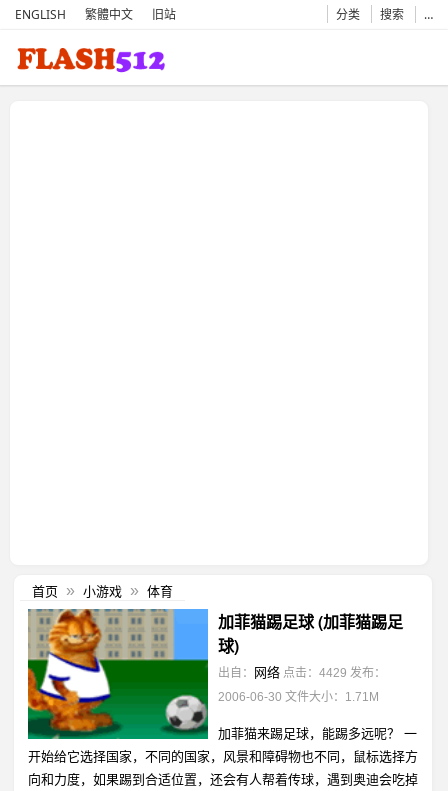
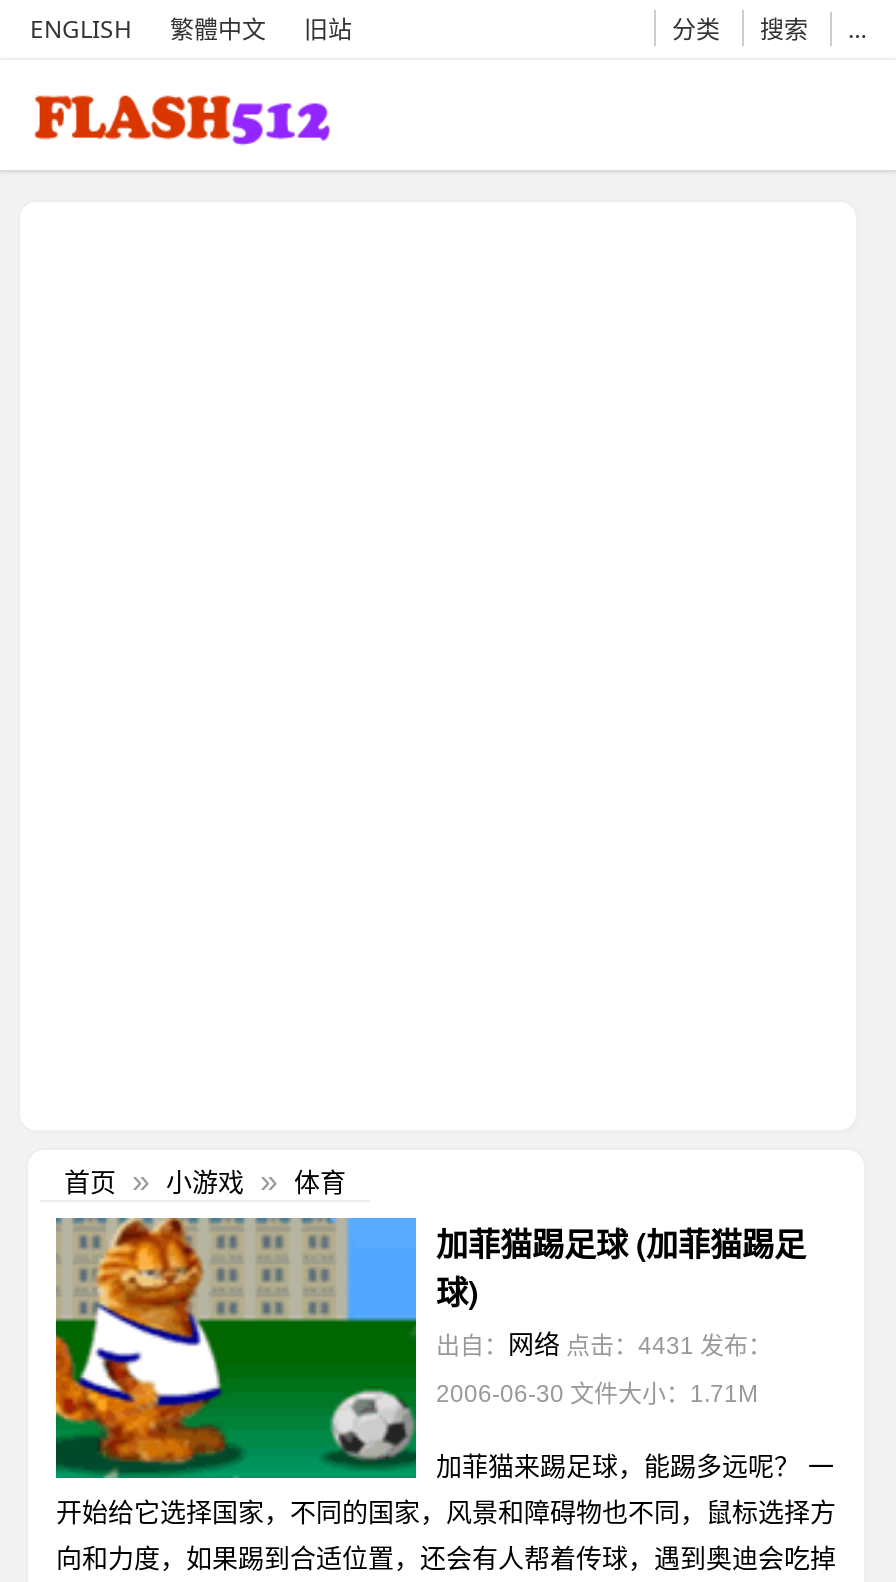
- 出自：网络 点击：4429发布：
+ 出自：网络 点击：4431发布：
